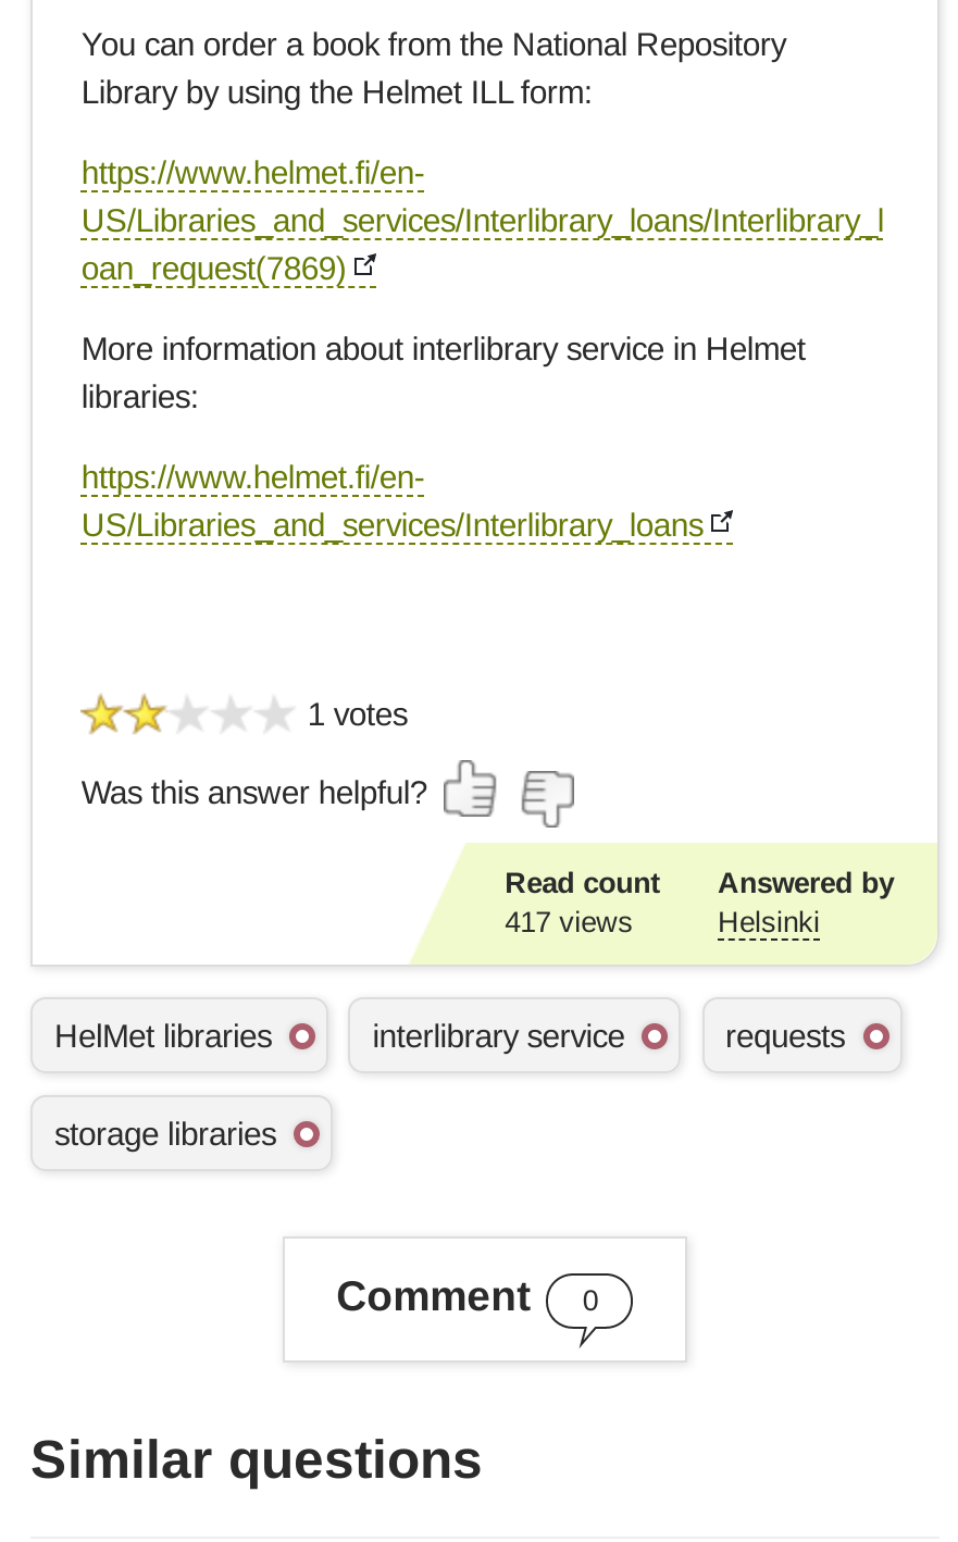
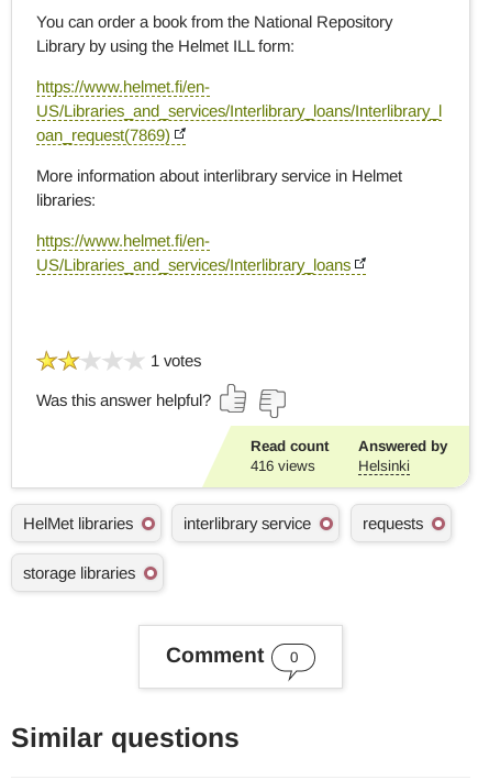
- 417 views
+ 416 views
